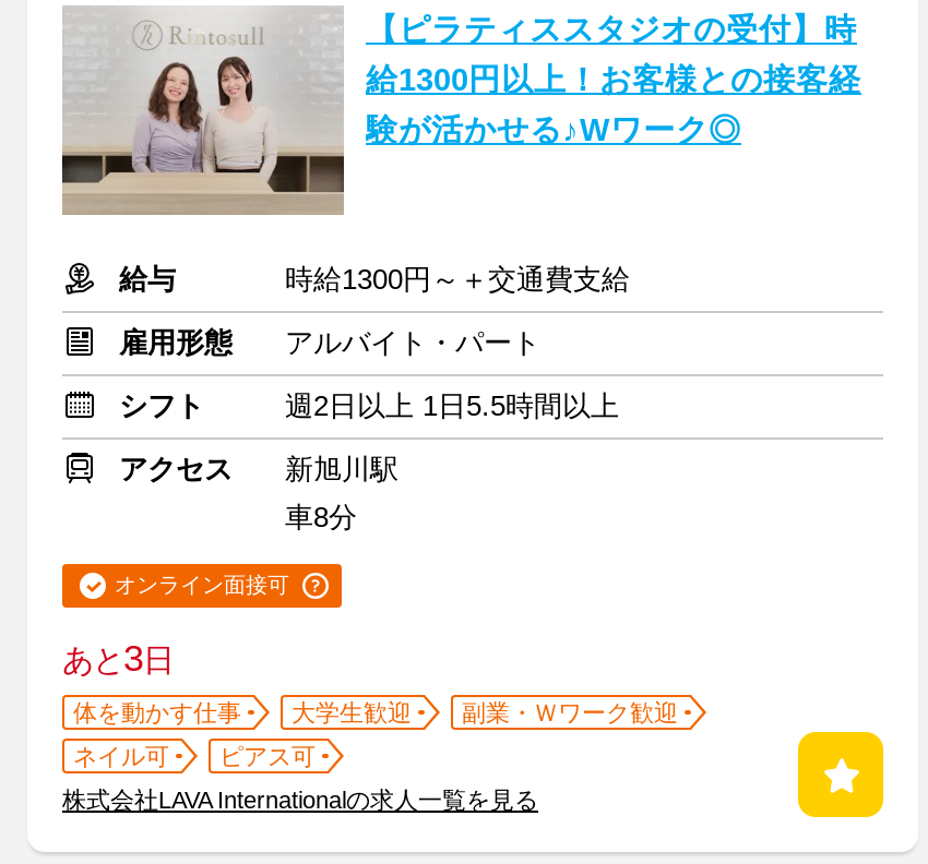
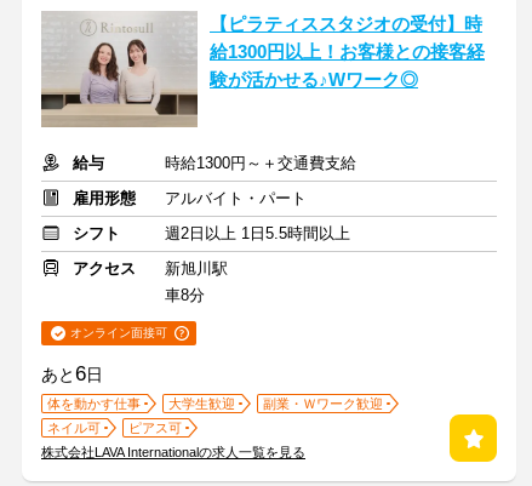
- あと3日
+ あと6日
